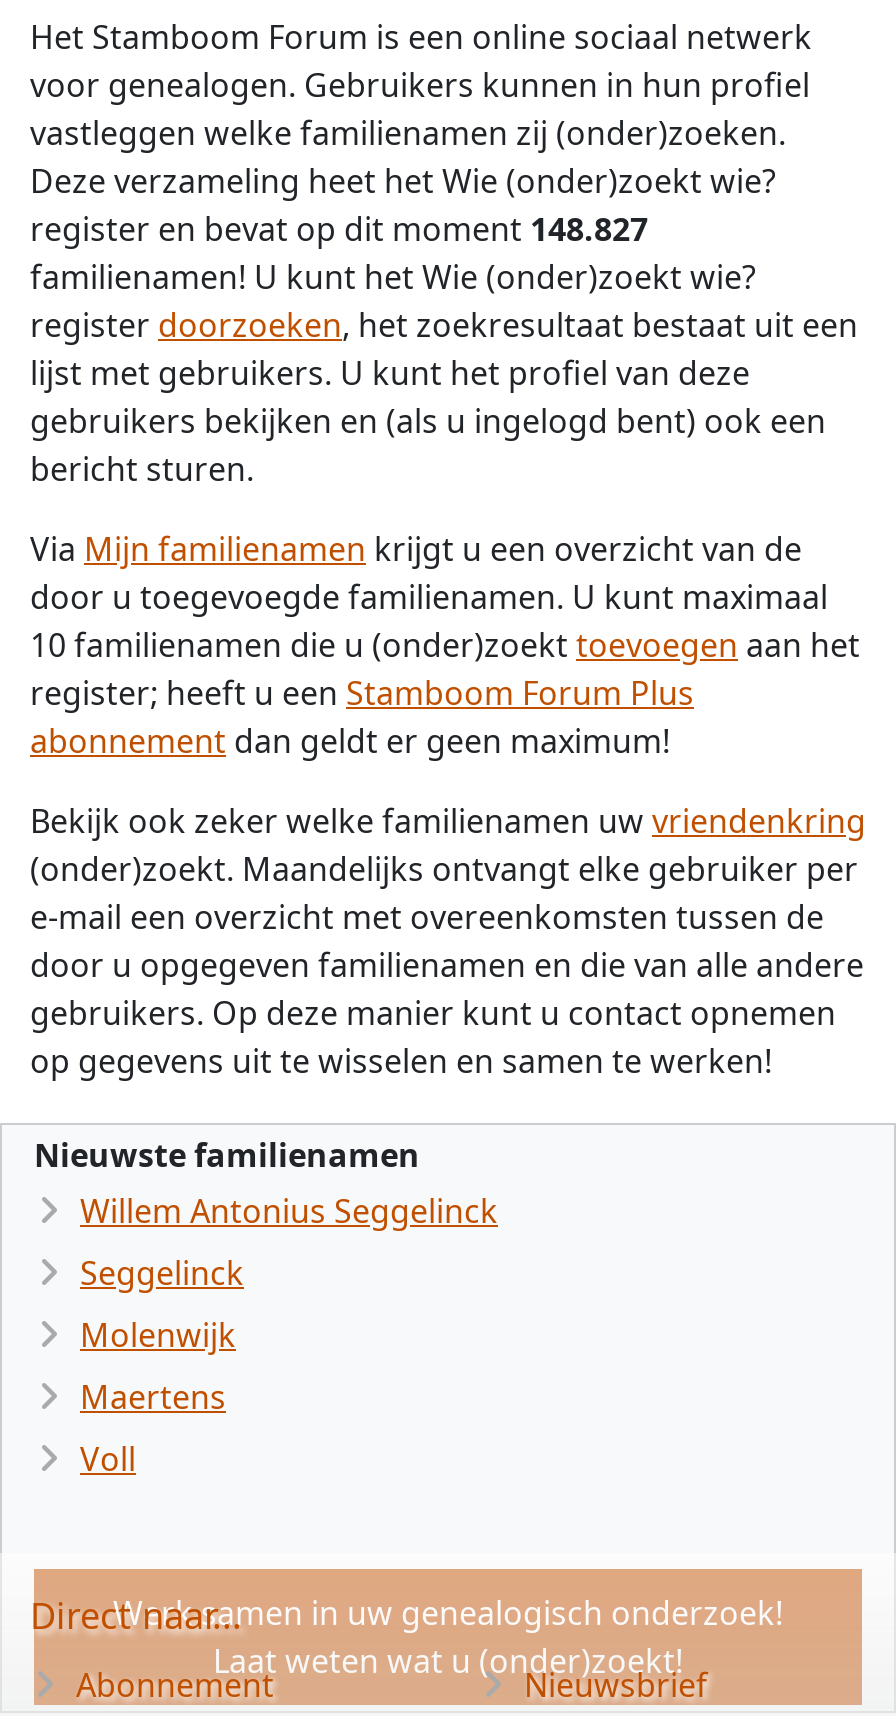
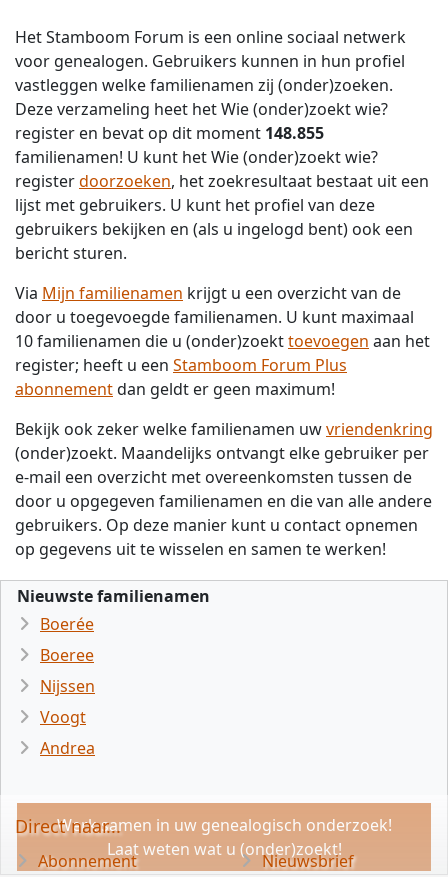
- register en bevat op dit moment 148.827
+ register en bevat op dit moment 148.855

- Willem Antonius Seggelinck
- Seggelinck
- Molenwijk
- Maertens
- Voll
+ Boerée
+ Boeree
+ Nijssen
+ Voogt
+ Andrea
